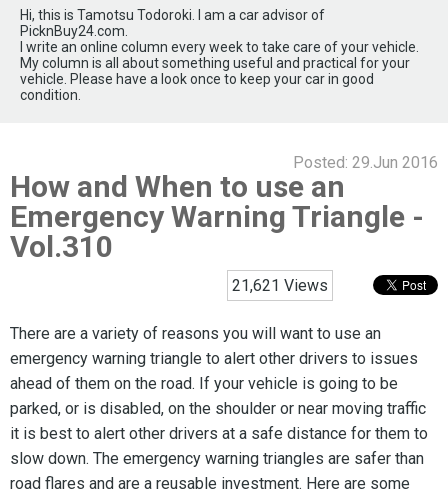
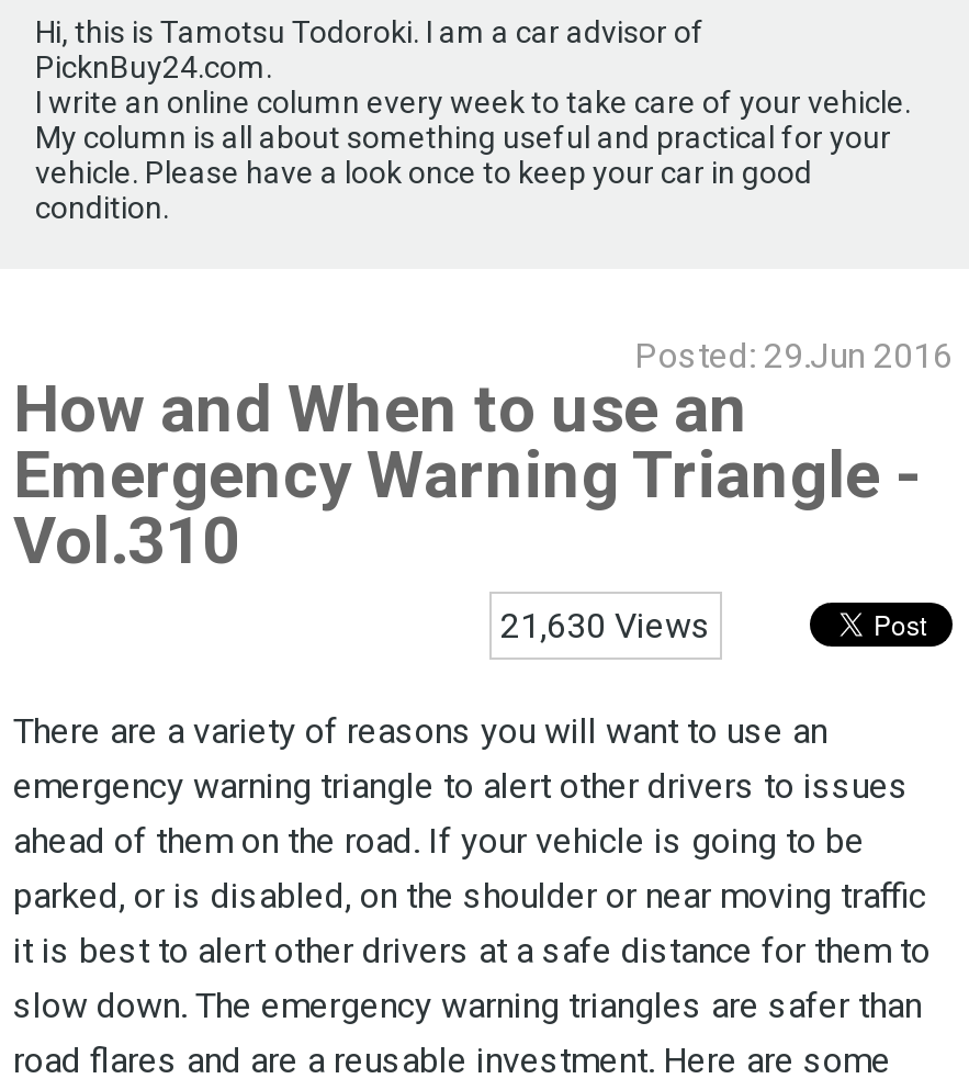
- 21,621 Views
+ 21,630 Views
